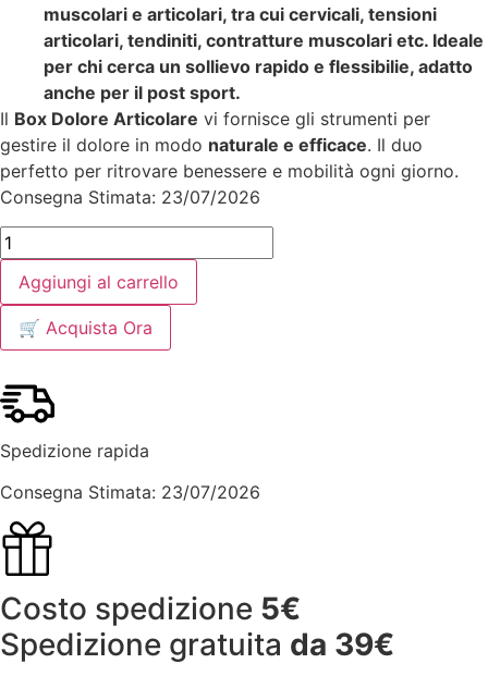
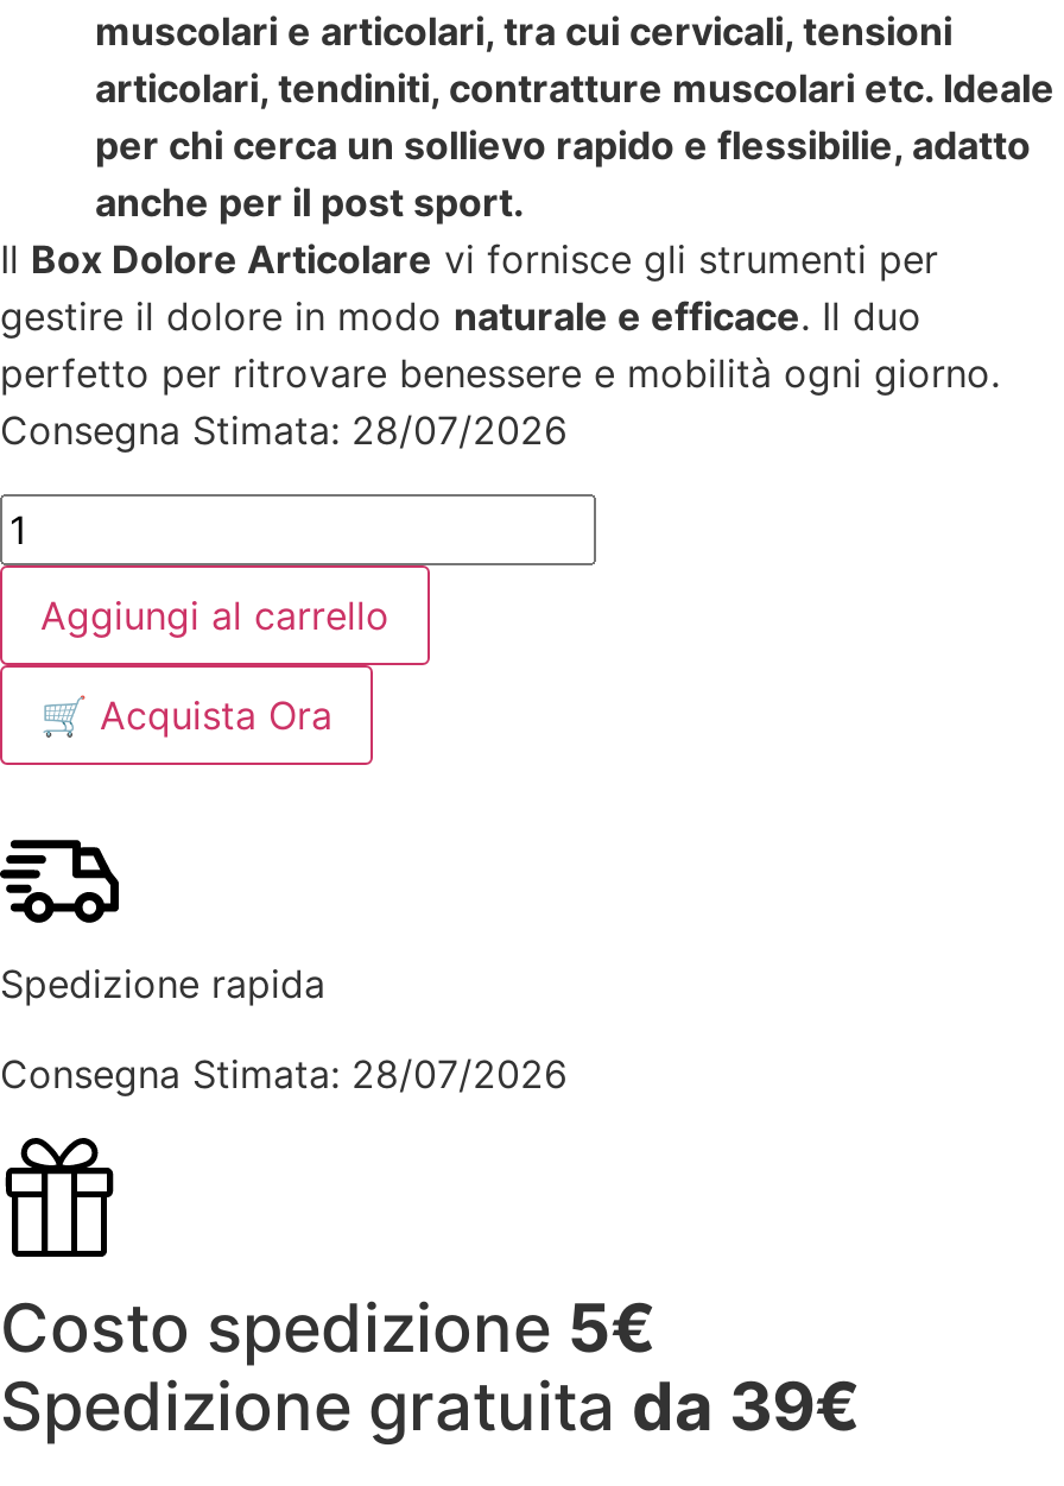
- Consegna Stimata: 23/07/2026
+ Consegna Stimata: 28/07/2026

- Consegna Stimata: 23/07/2026
+ Consegna Stimata: 28/07/2026
